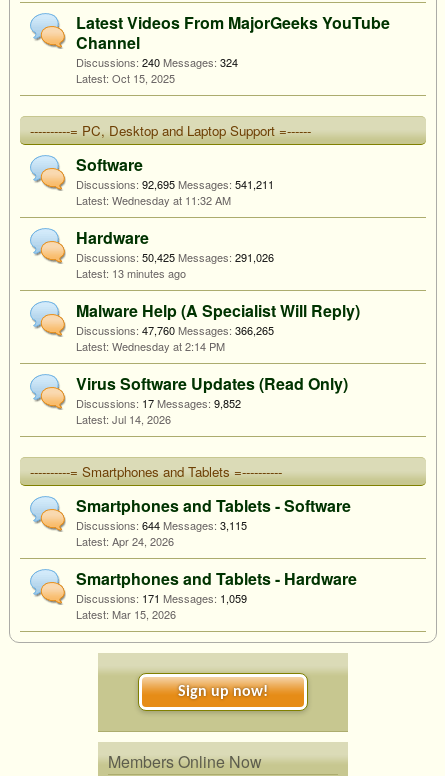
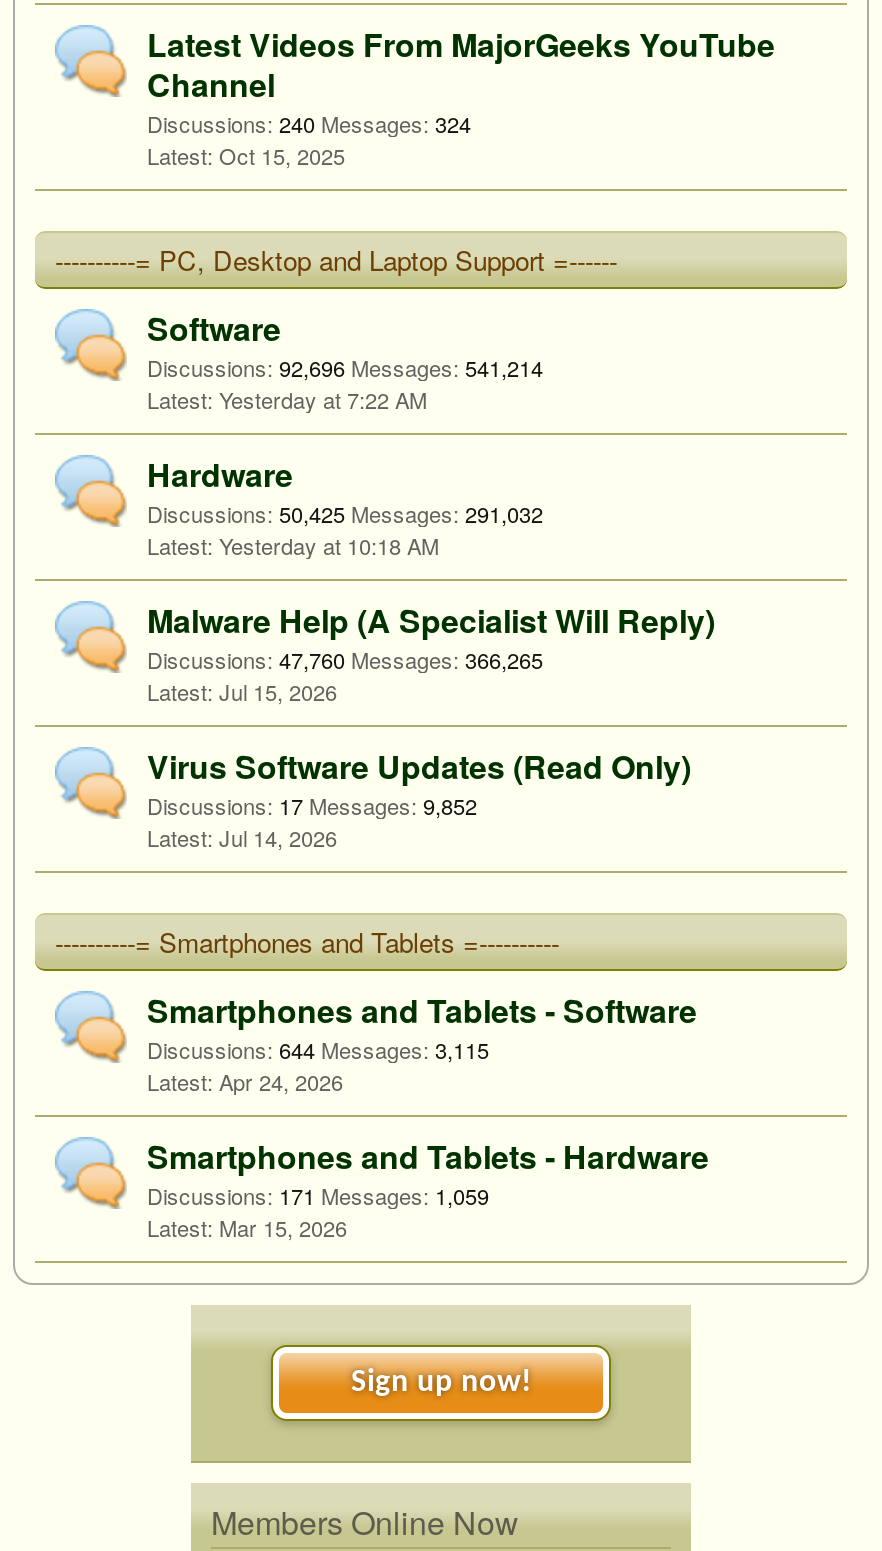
- Discussions: 92,695 Messages: 541,211
+ Discussions: 92,696 Messages: 541,214

- Wednesday at 11:32 AM
+ Yesterday at 7:22 AM

- Discussions: 50,425 Messages: 291,026
- 13 minutes ago
+ Discussions: 50,425 Messages: 291,032
+ Yesterday at 10:18 AM

- Wednesday at 2:14 PM
+ Jul 15, 2026
